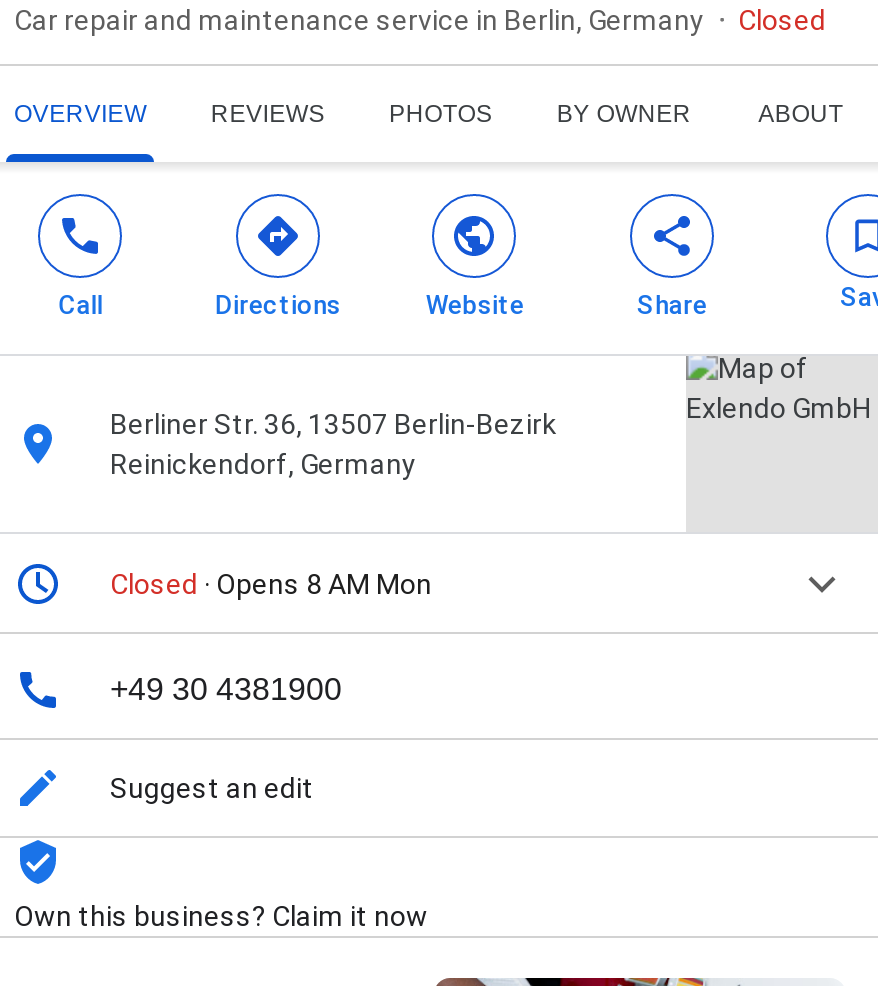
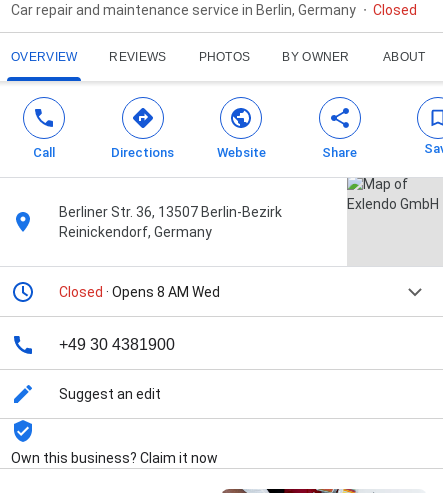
- Closed · Opens 8 AM Mon
+ Closed · Opens 8 AM Wed
